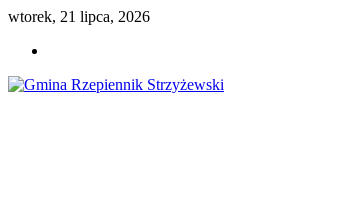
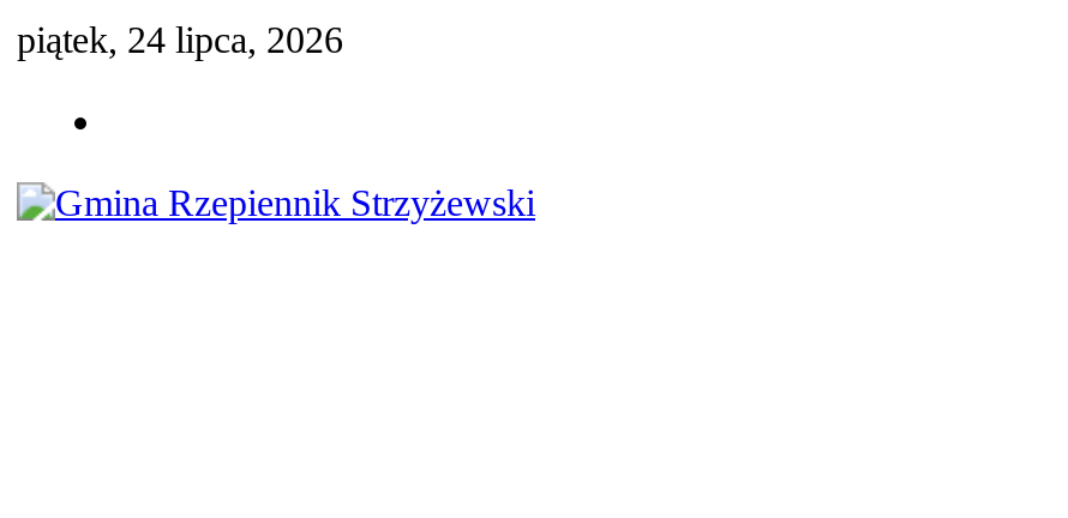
- wtorek, 21 lipca, 2026
+ piątek, 24 lipca, 2026
